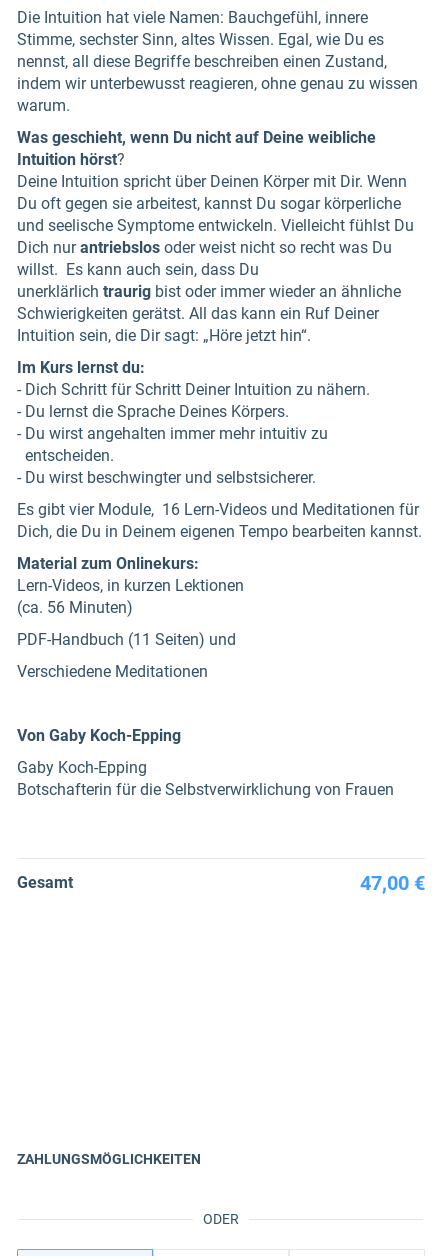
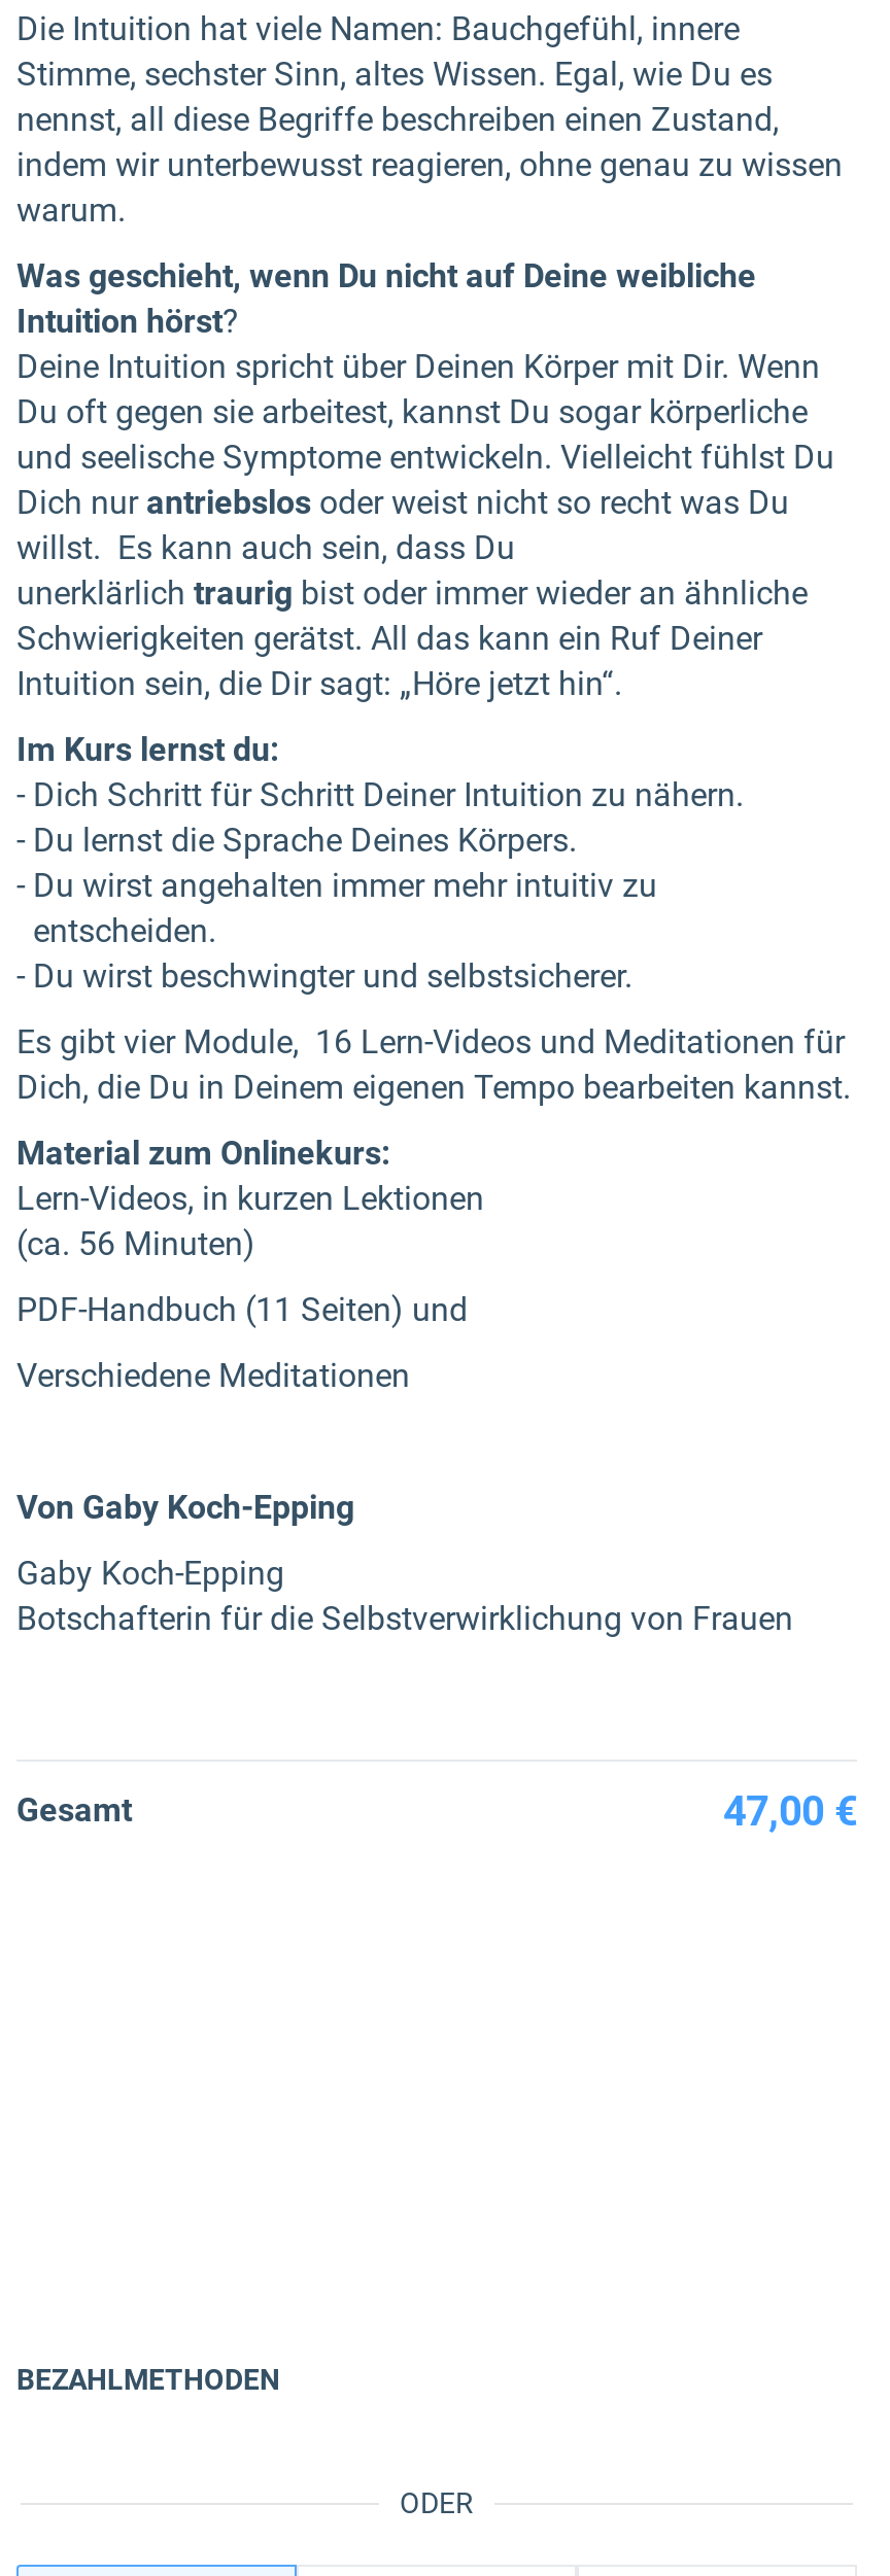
- ZAHLUNGSMÖGLICHKEITEN
+ BEZAHLMETHODEN
